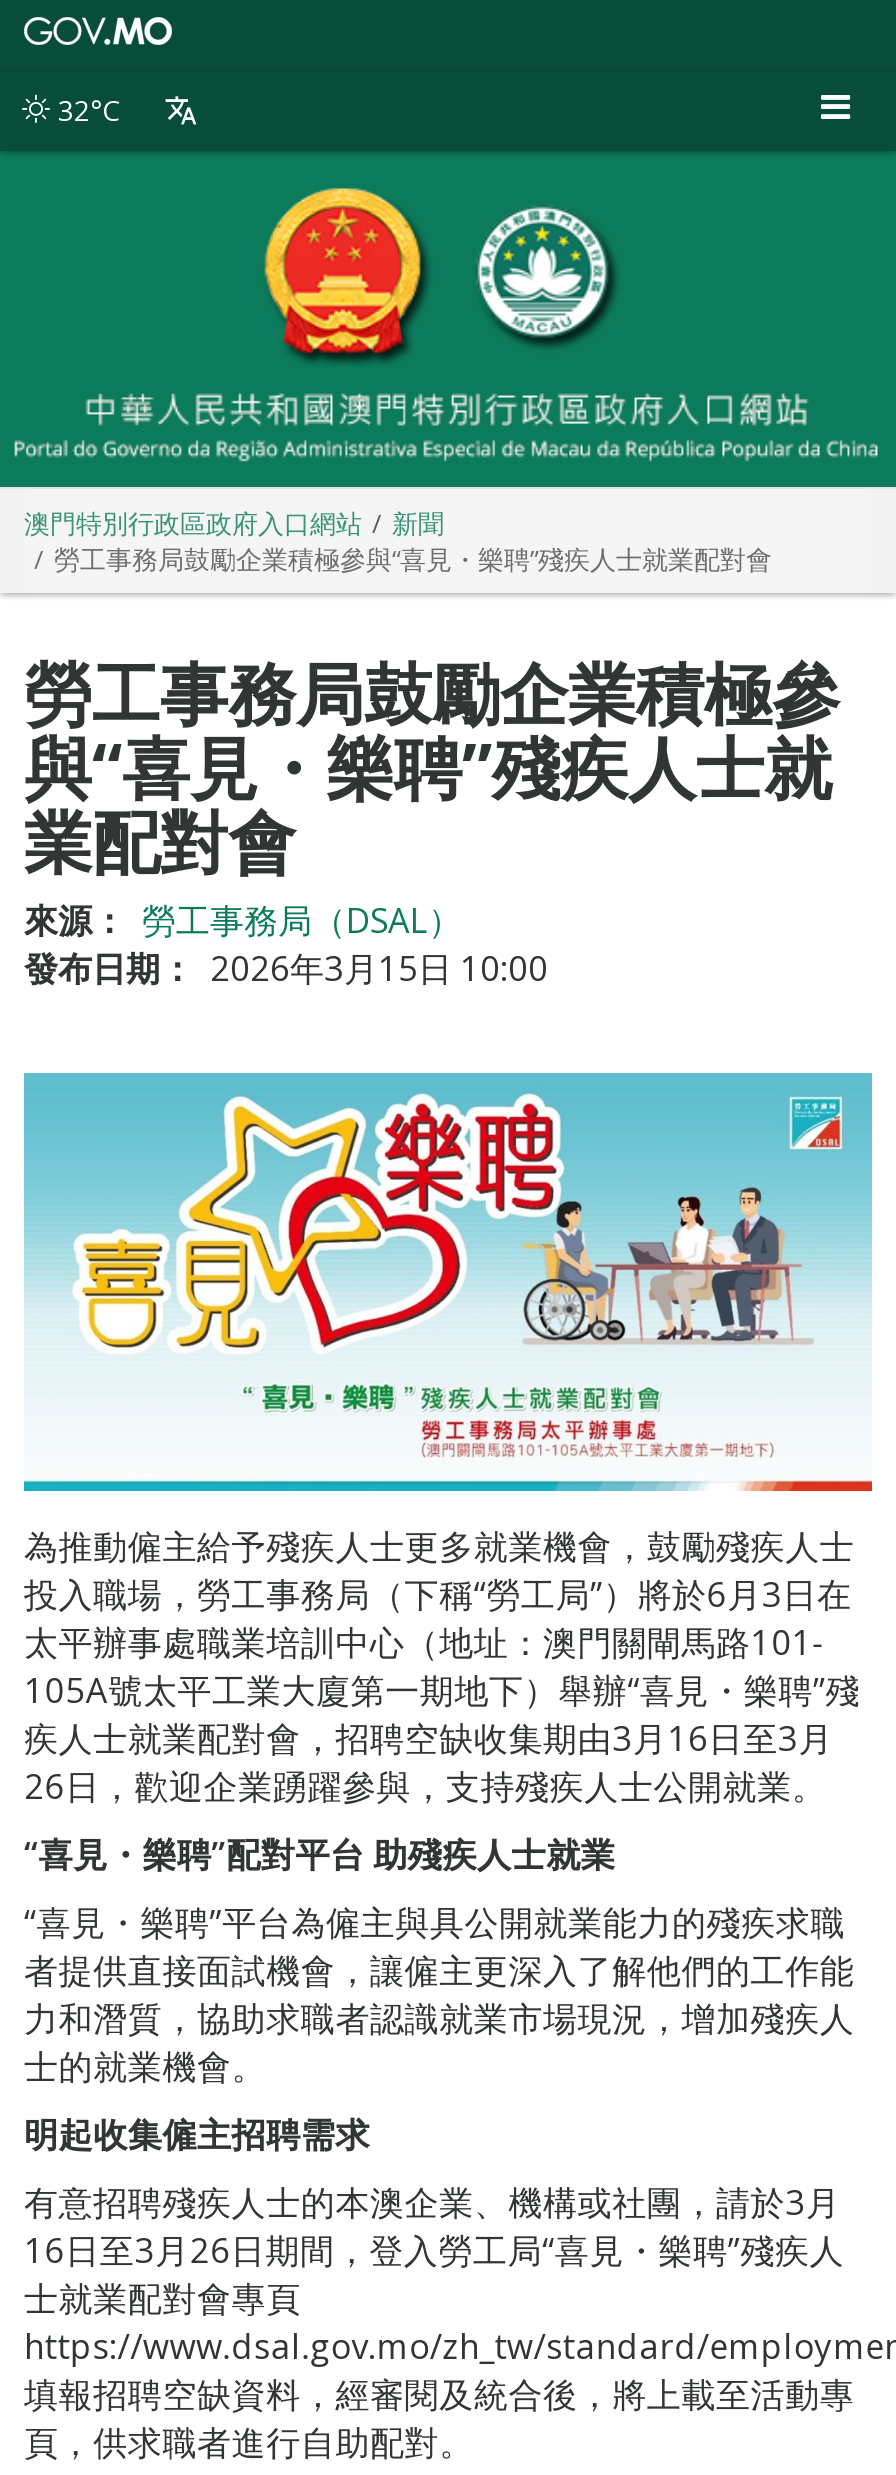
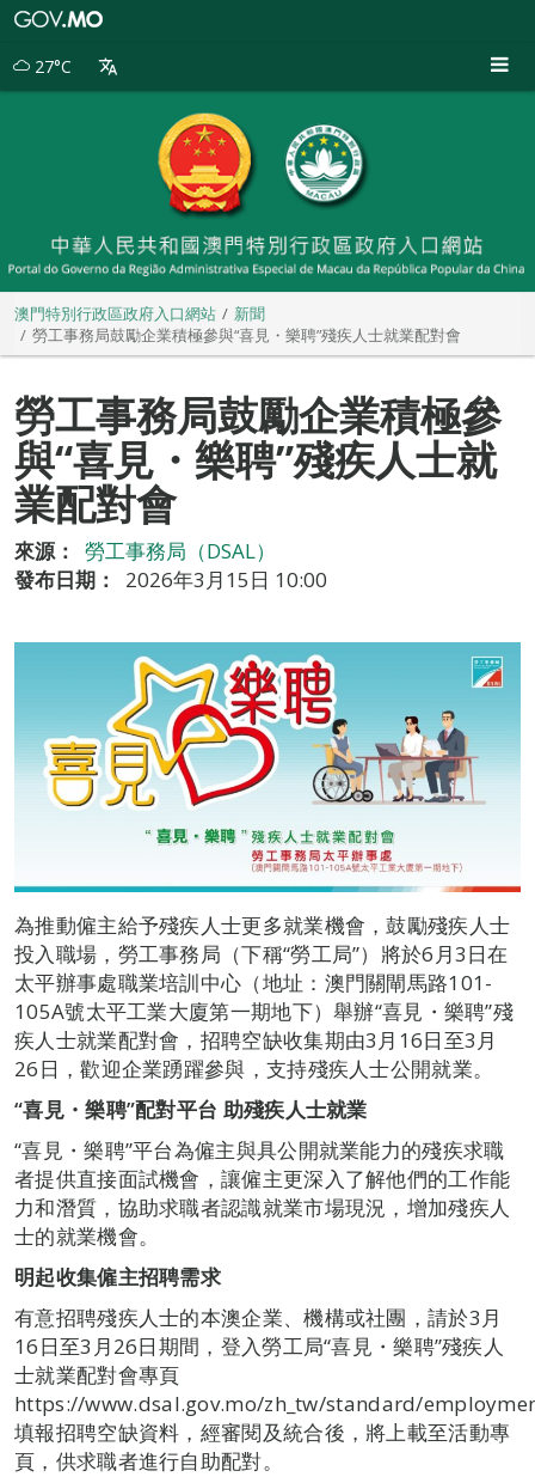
- 32°C
+ 27°C
